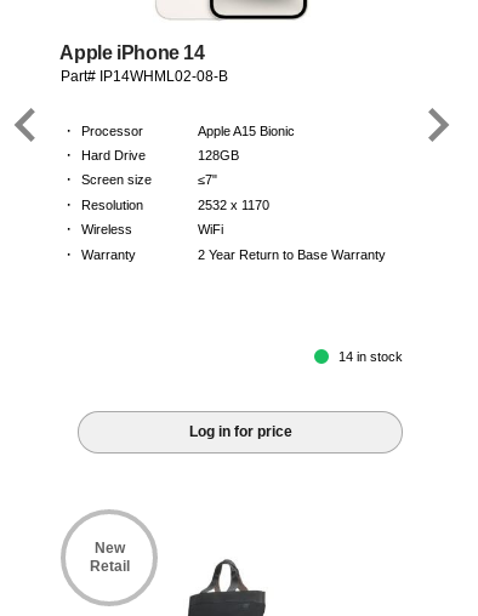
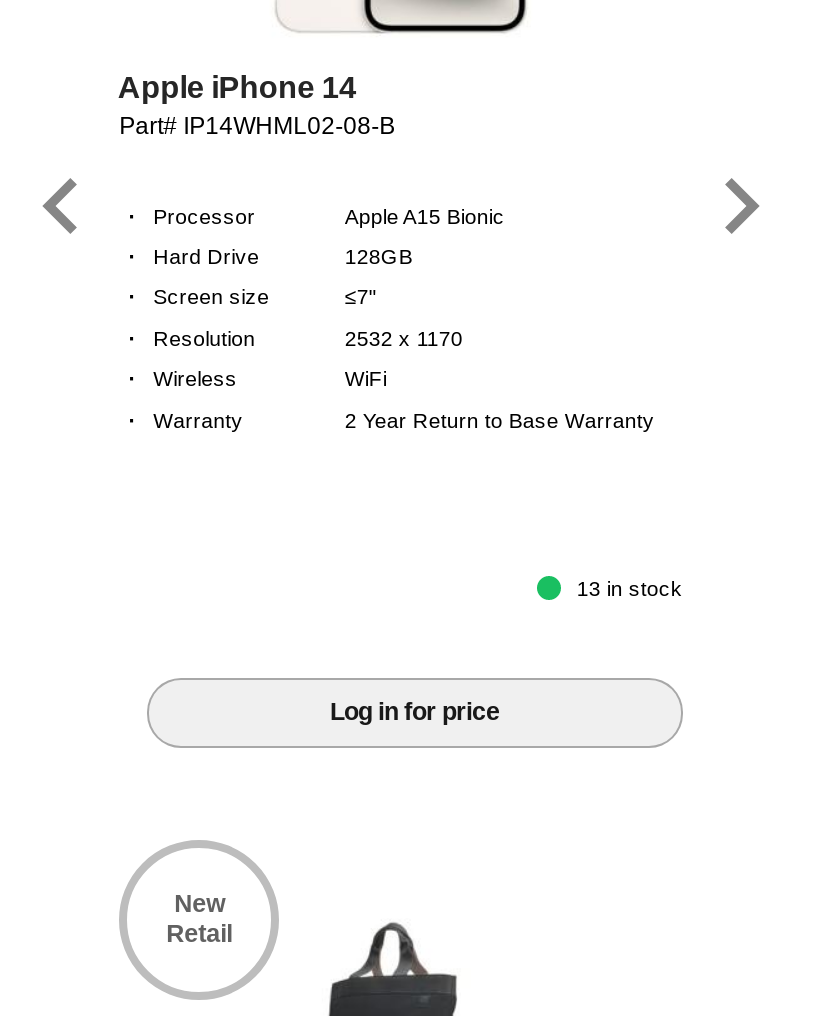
- 14 in stock
+ 13 in stock
